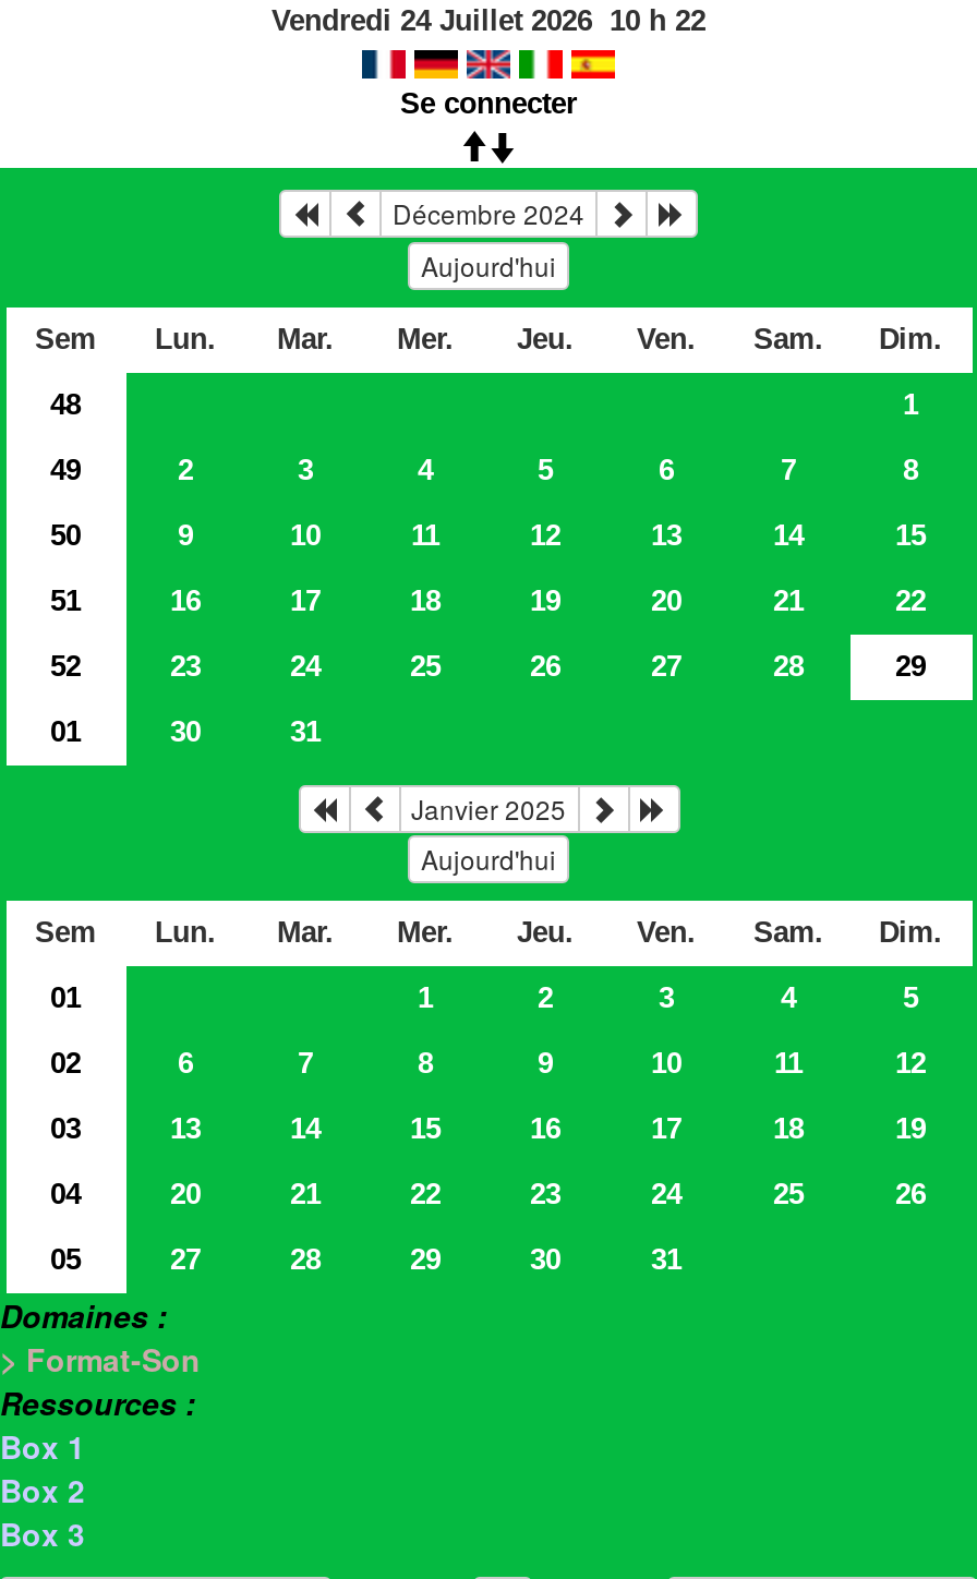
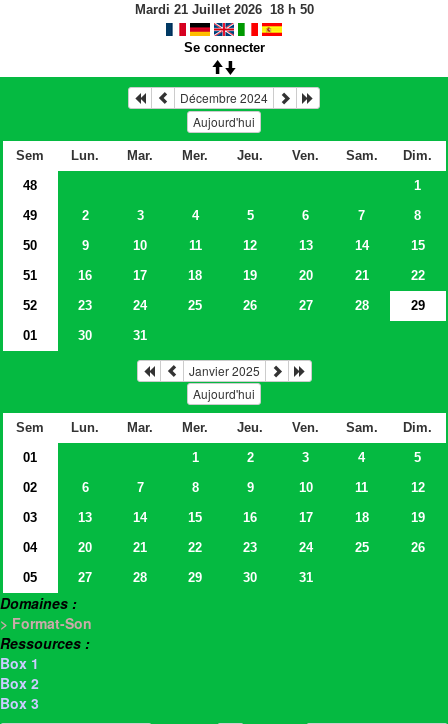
- Vendredi 24 Juillet 2026 10 h 22
+ Mardi 21 Juillet 2026 18 h 50
